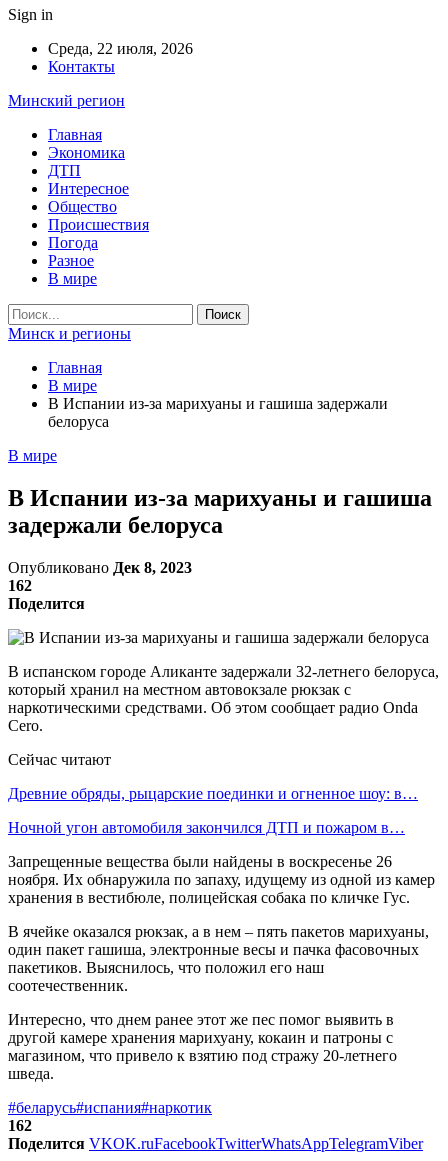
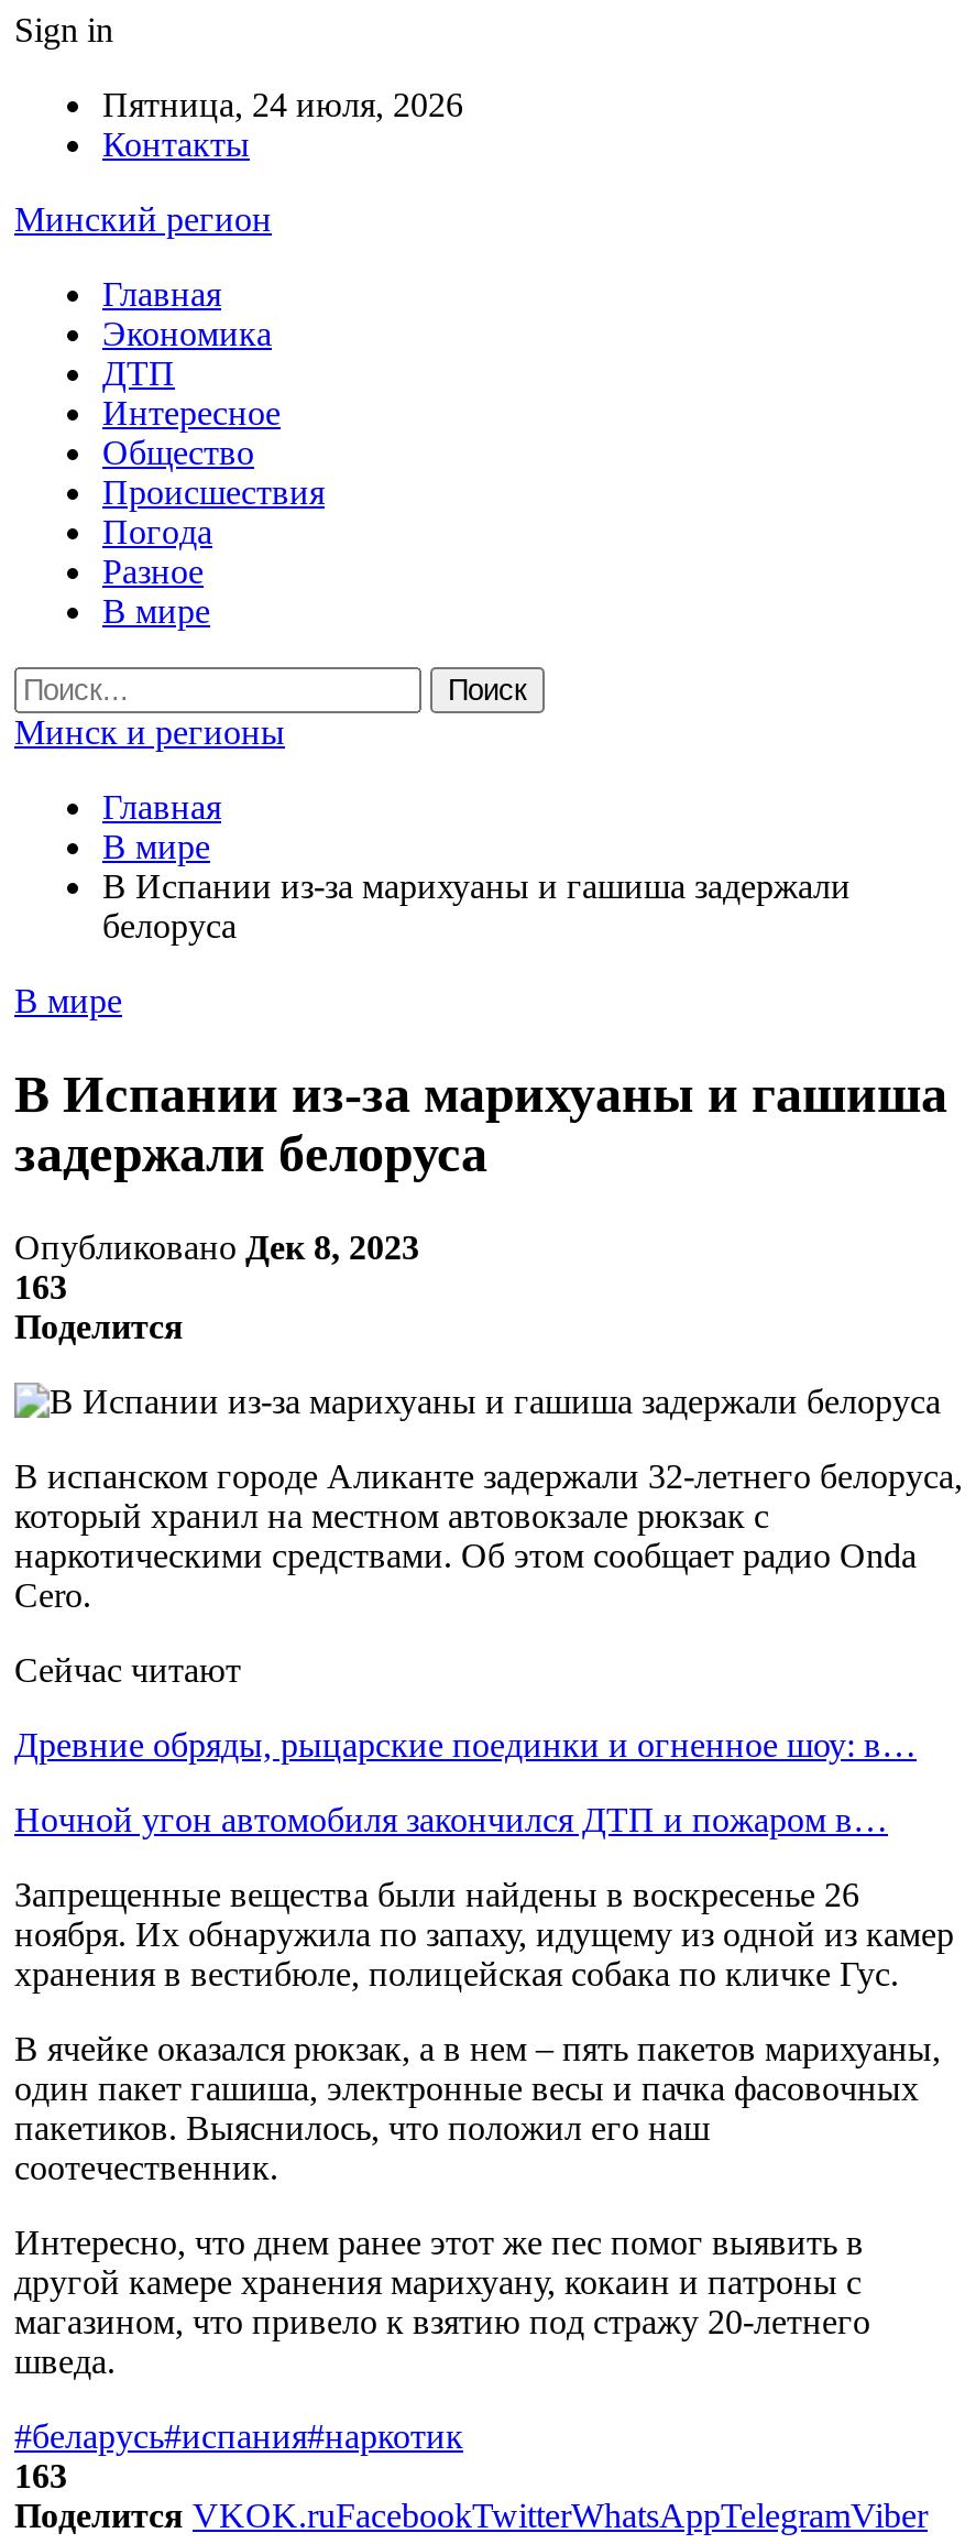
- Среда, 22 июля, 2026
+ Пятница, 24 июля, 2026

- 162
+ 163

- 162
+ 163
